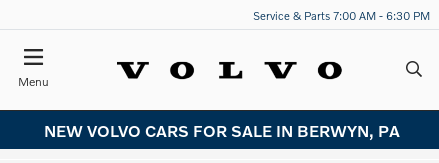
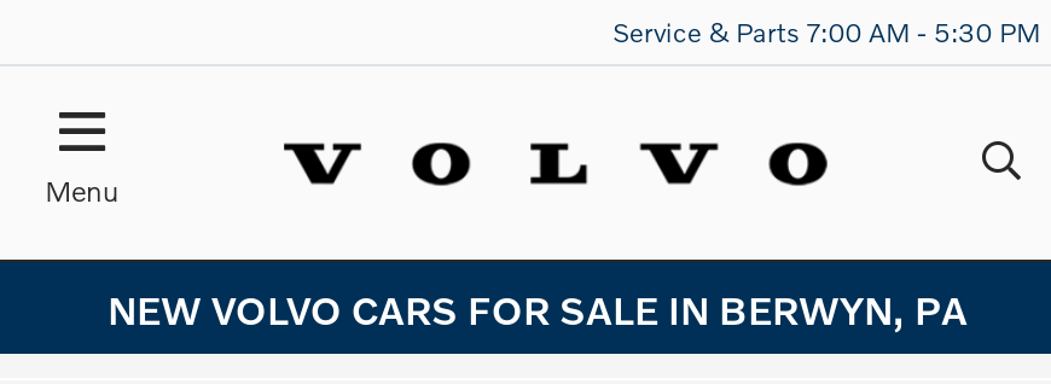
- Service & Parts 7:00 AM - 6:30 PM
+ Service & Parts 7:00 AM - 5:30 PM
